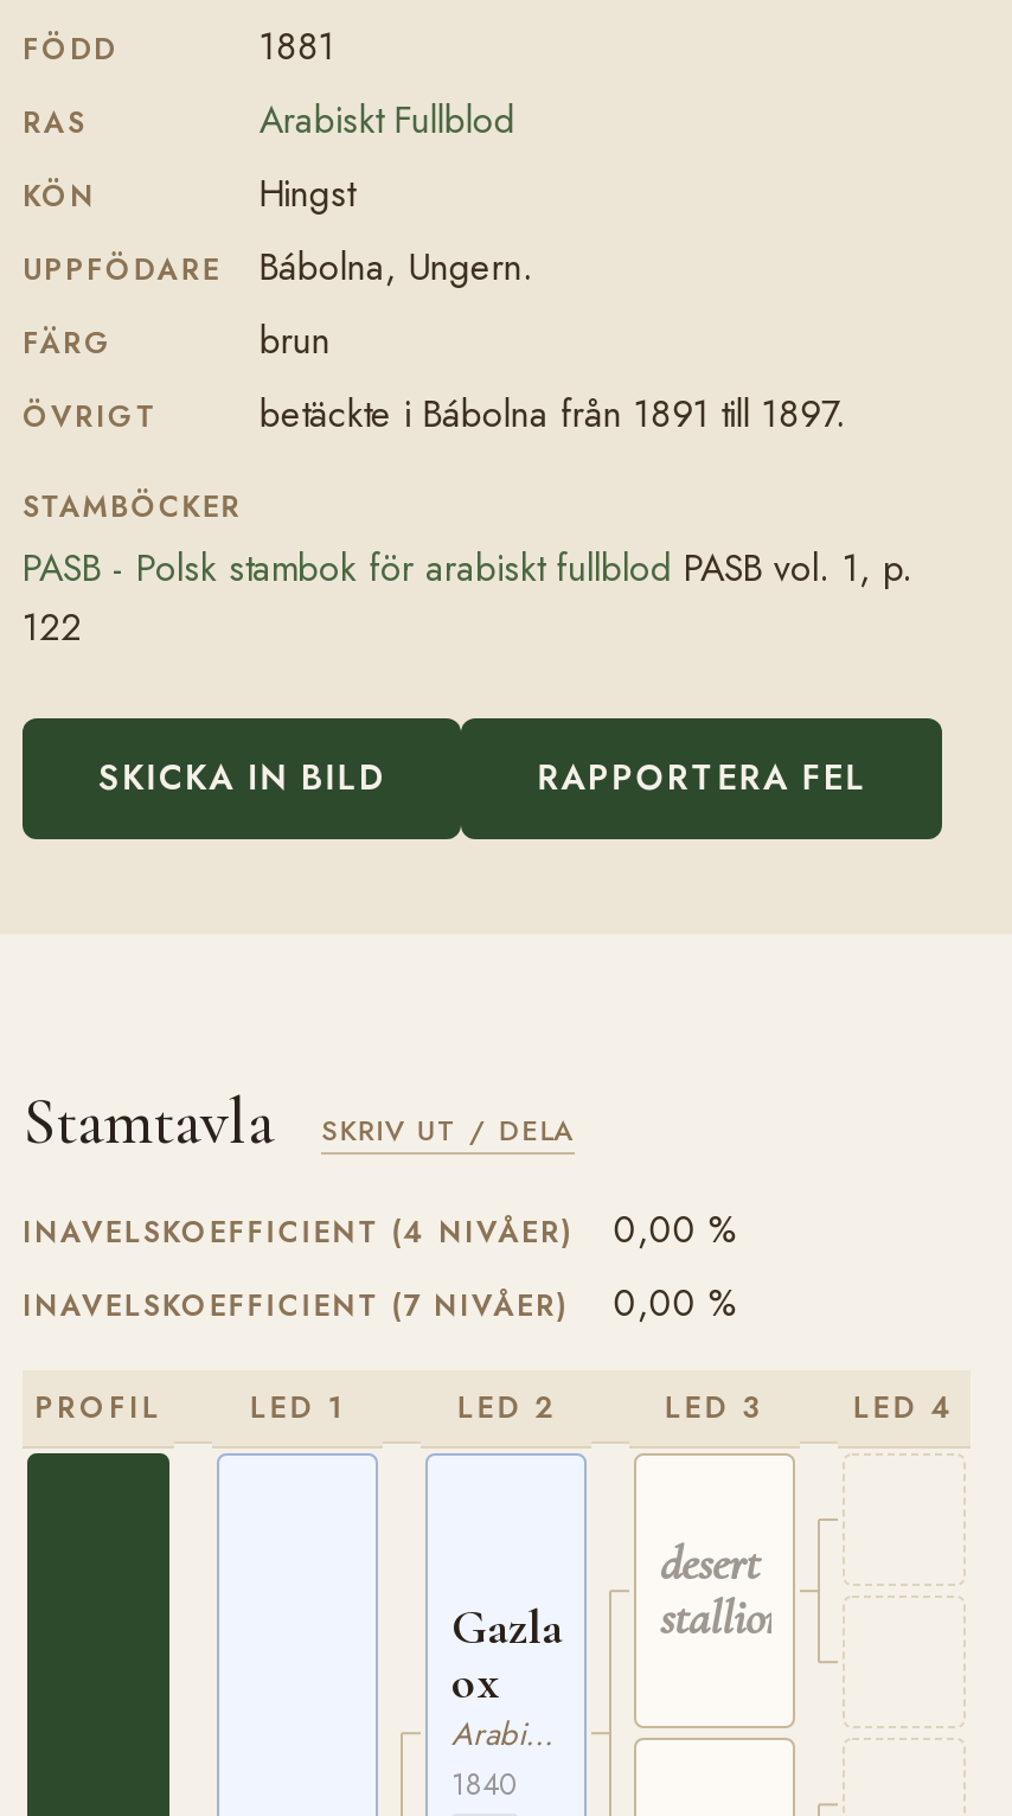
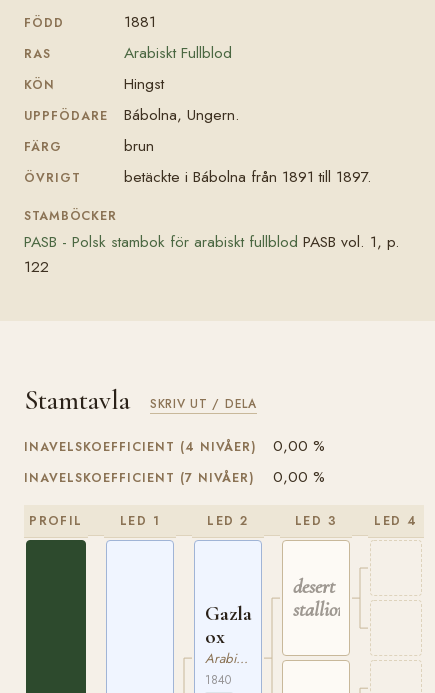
- SKICKA IN BILD
- RAPPORTERA FEL
